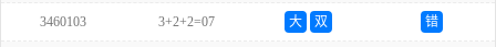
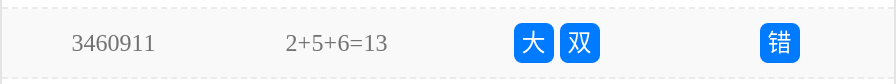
- 3460103
+ 3460911

- 3+2+2=07
+ 2+5+6=13
